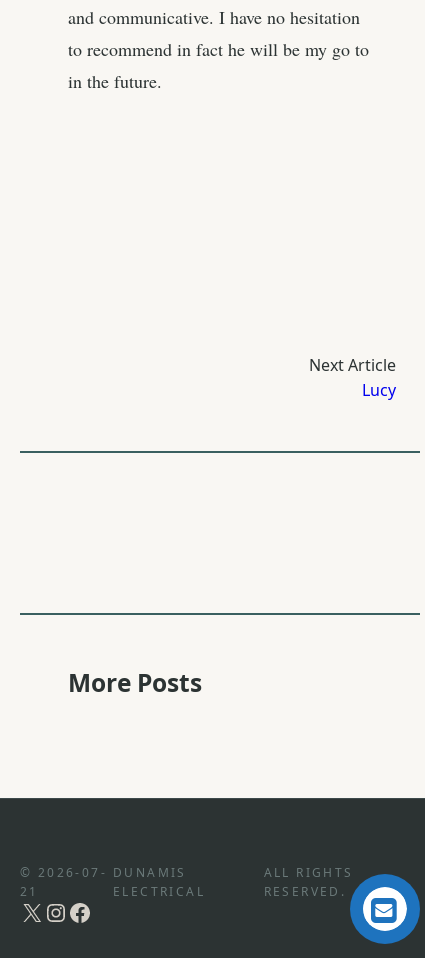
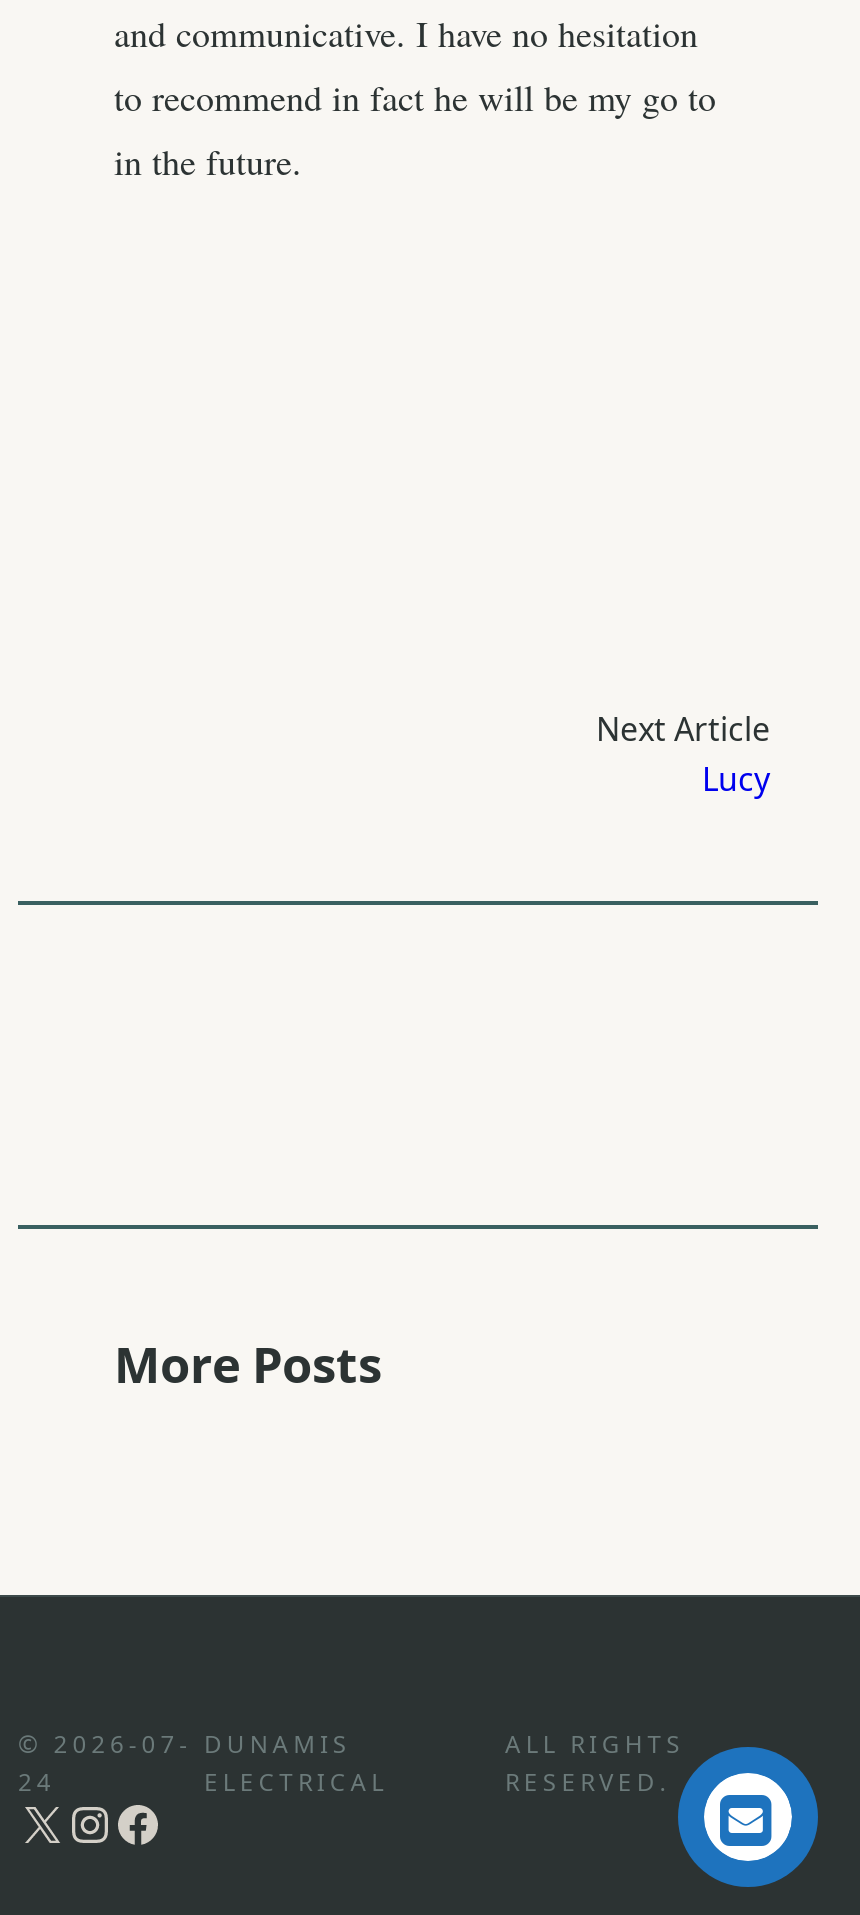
- 21
+ 24
